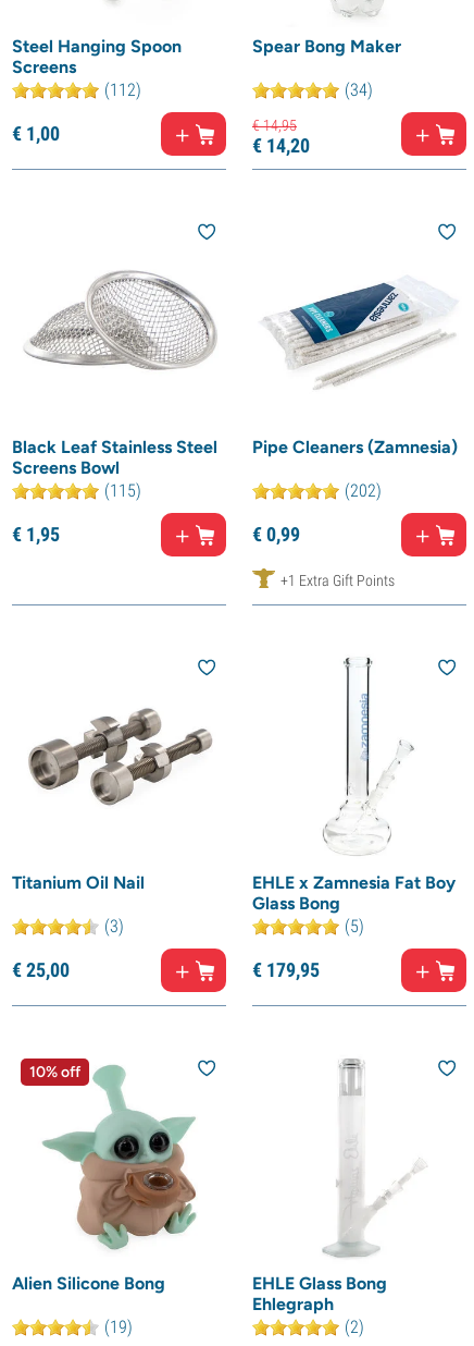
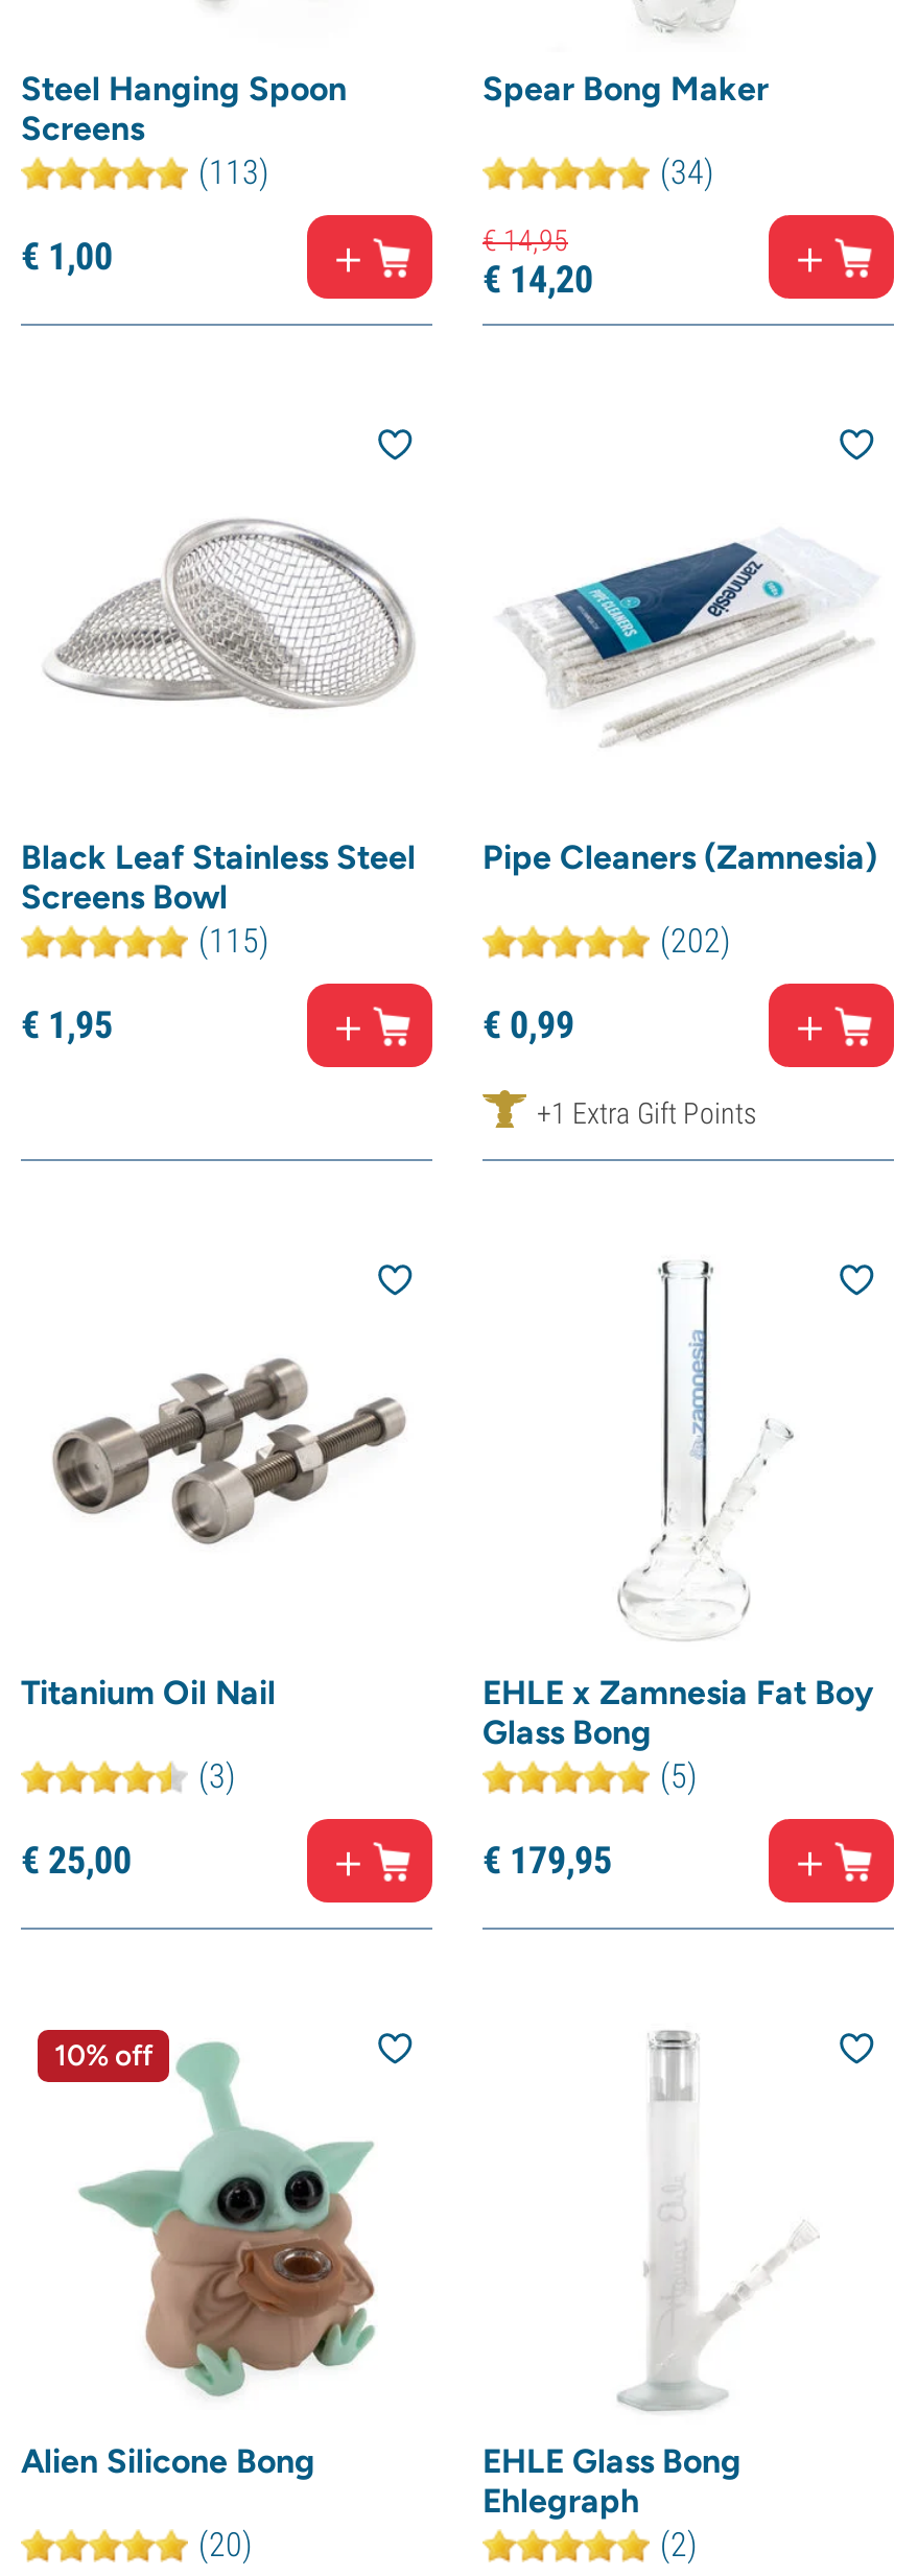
- (112)
+ (113)

- (19)
+ (20)
